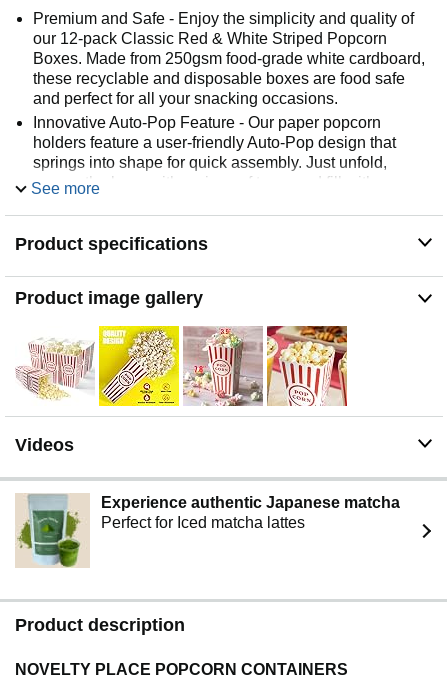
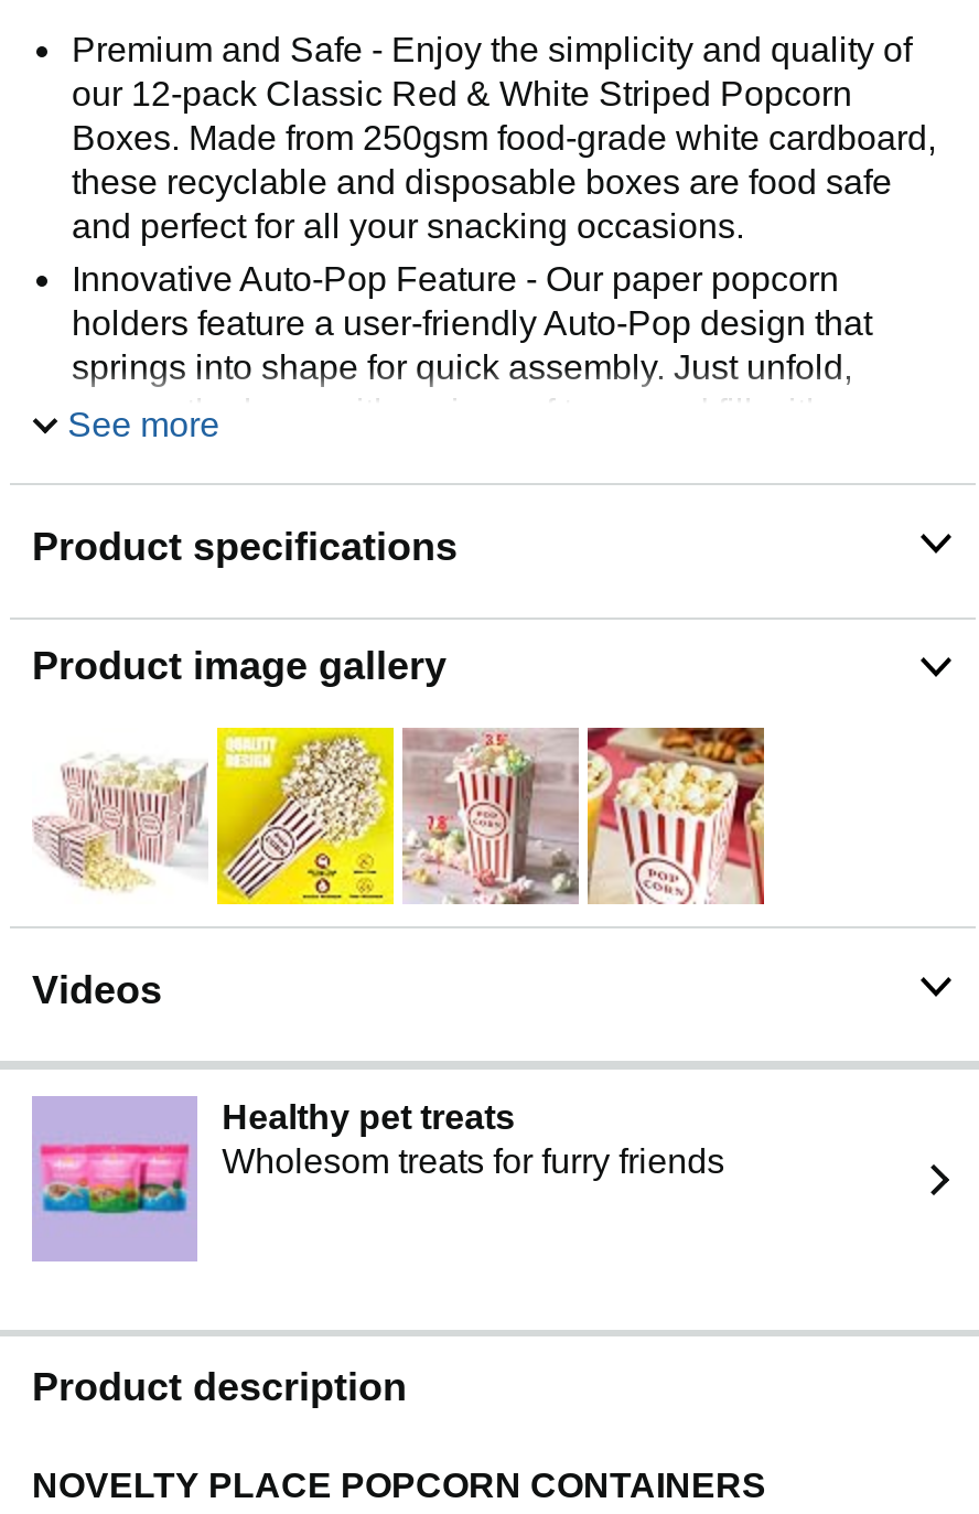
- [image]
- Experience authentic Japanese matcha
- Perfect for Iced matcha lattes
+ [image]
+ Healthy pet treats
+ Wholesom treats for furry friends
